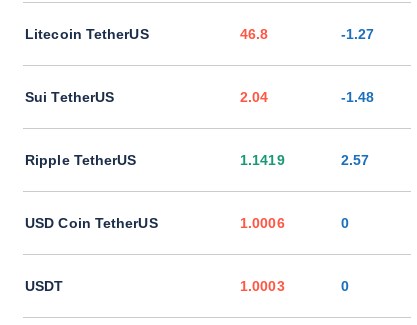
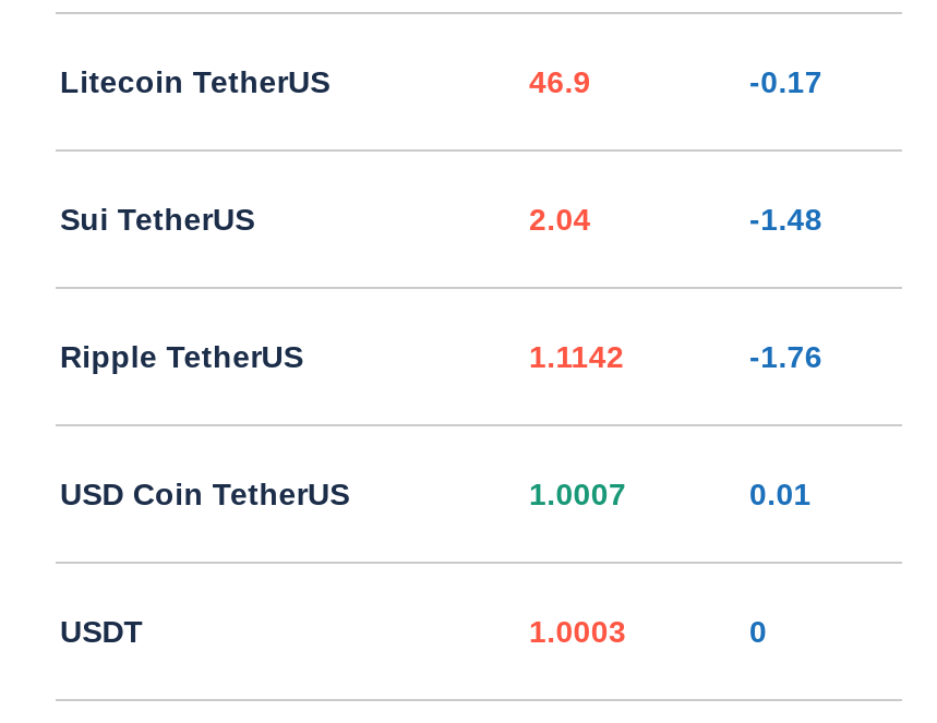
- 46.8
+ 46.9

- -1.27
+ -0.17

- 1.1419
+ 1.1142

- 2.57
+ -1.76

- 1.0006
+ 1.0007

- 0
+ 0.01
